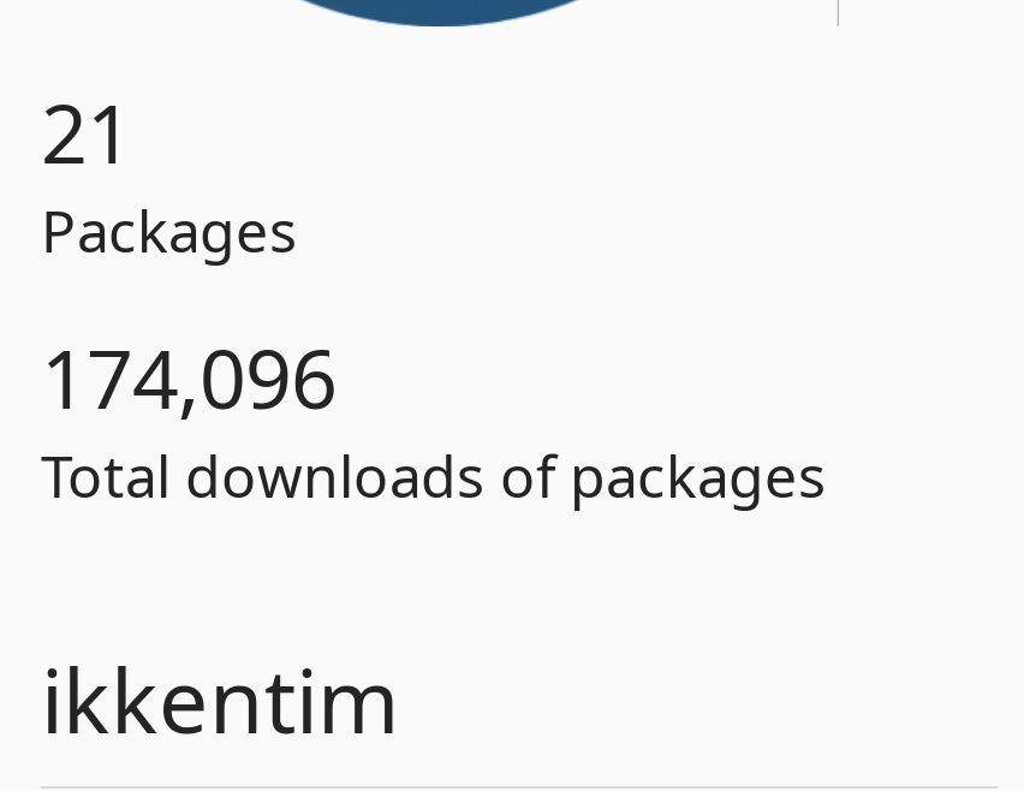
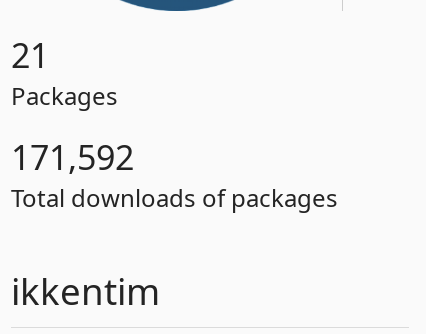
- 174,096
+ 171,592
